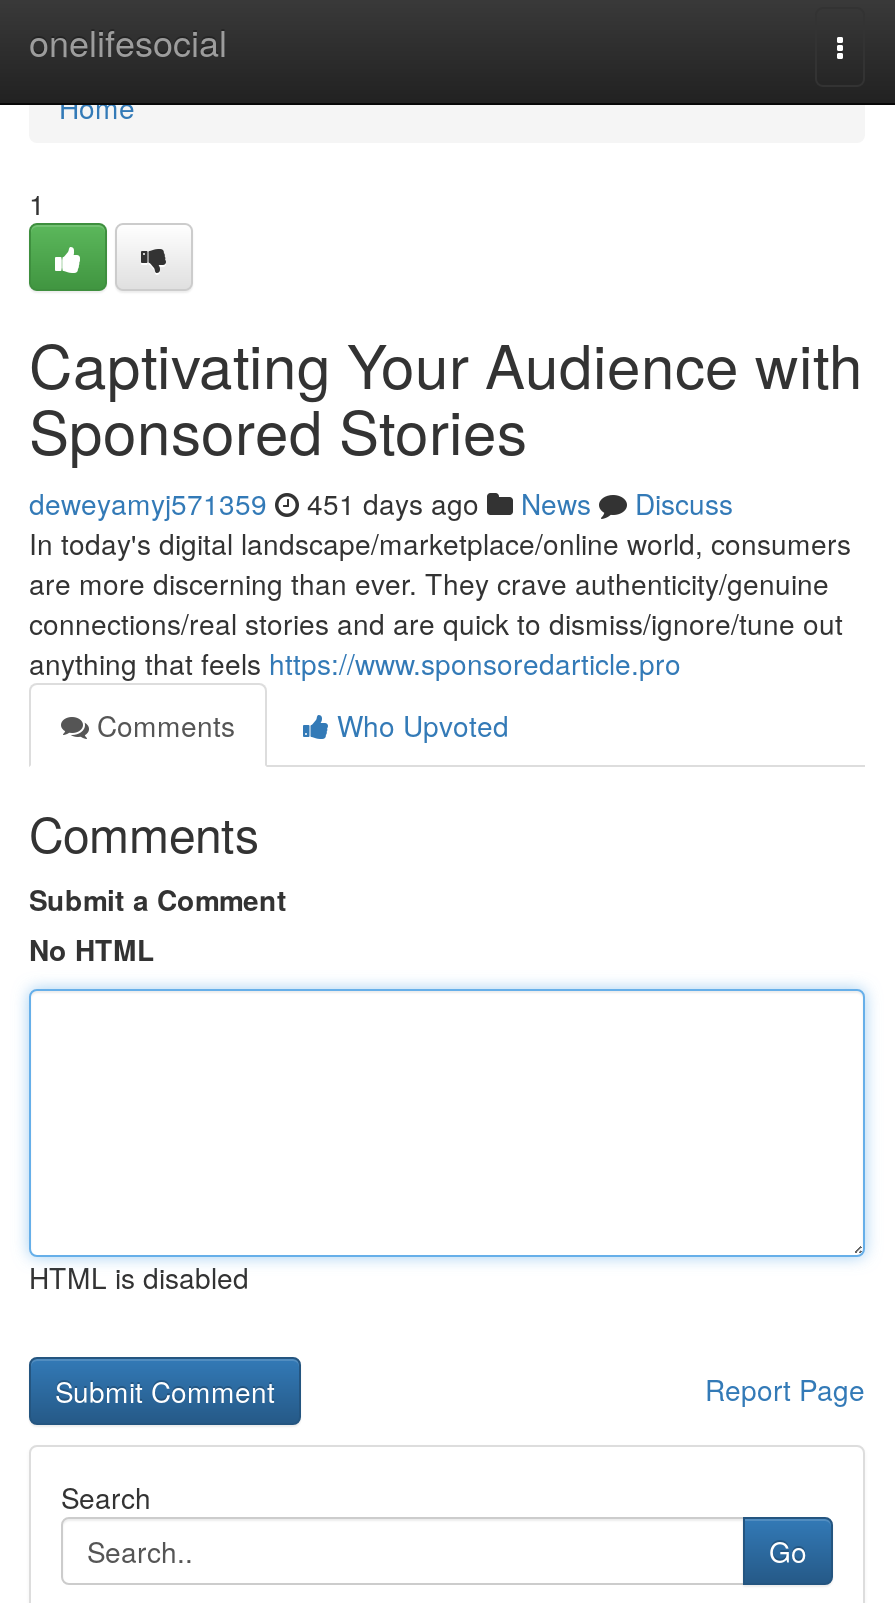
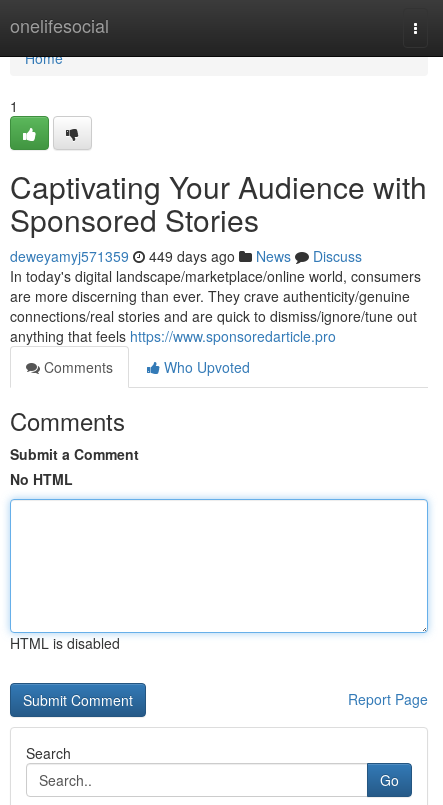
- deweyamyj571359 451 days ago News Discuss
+ deweyamyj571359 449 days ago News Discuss
